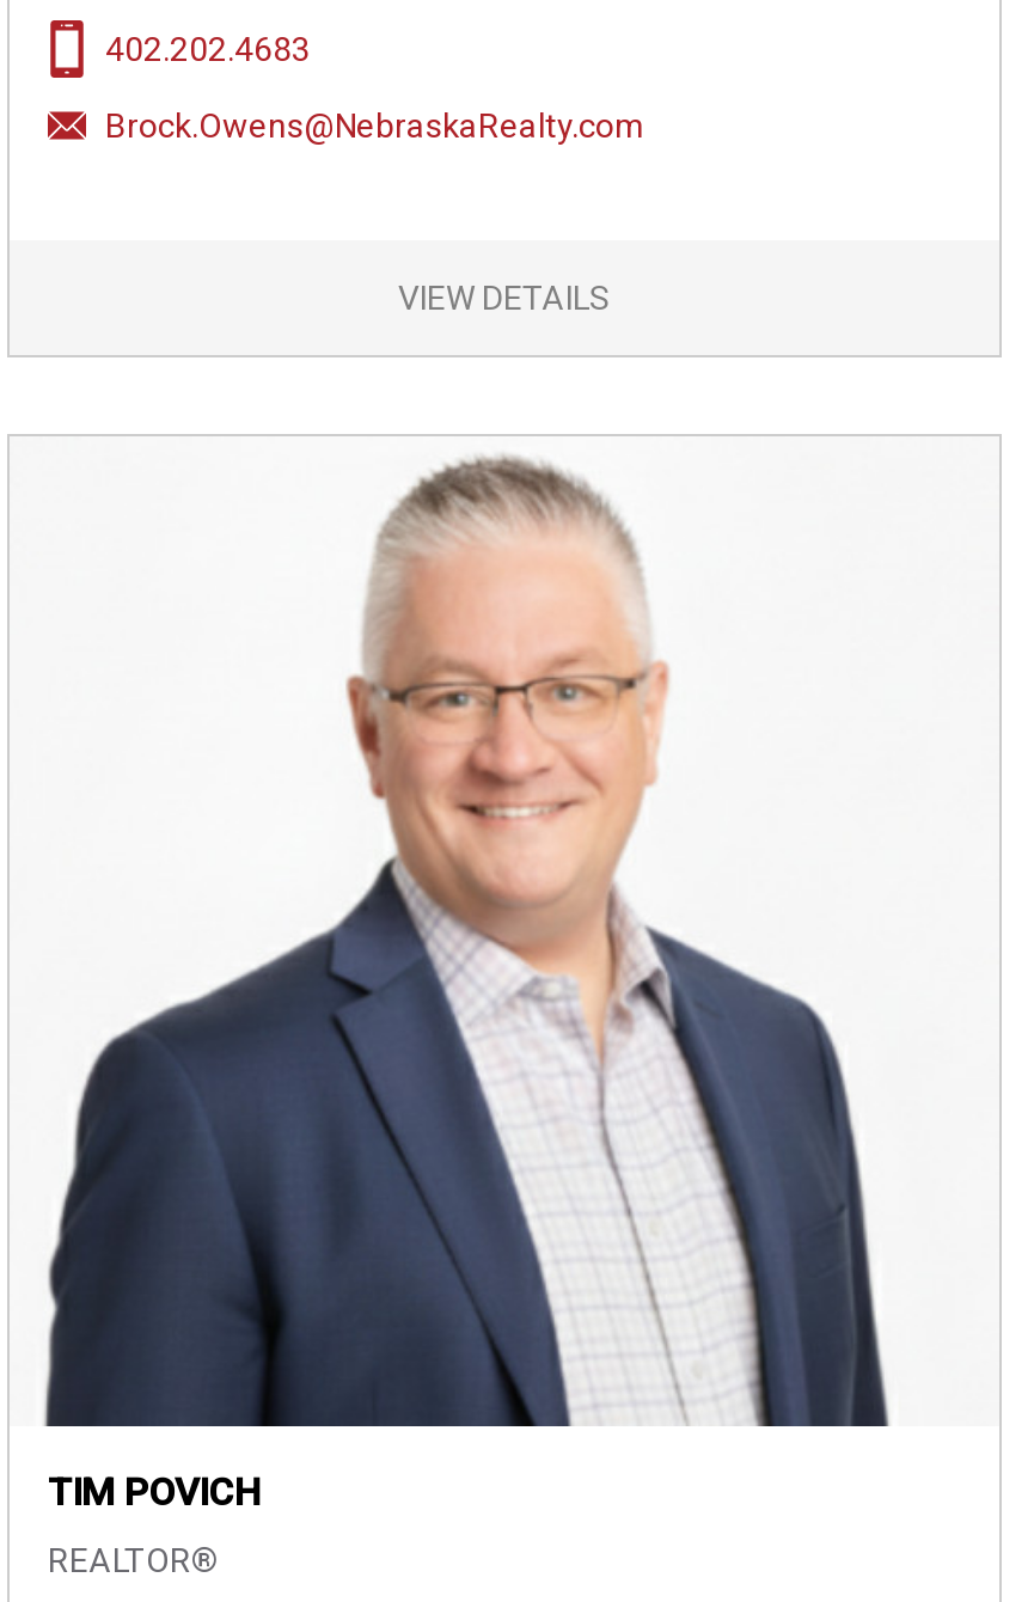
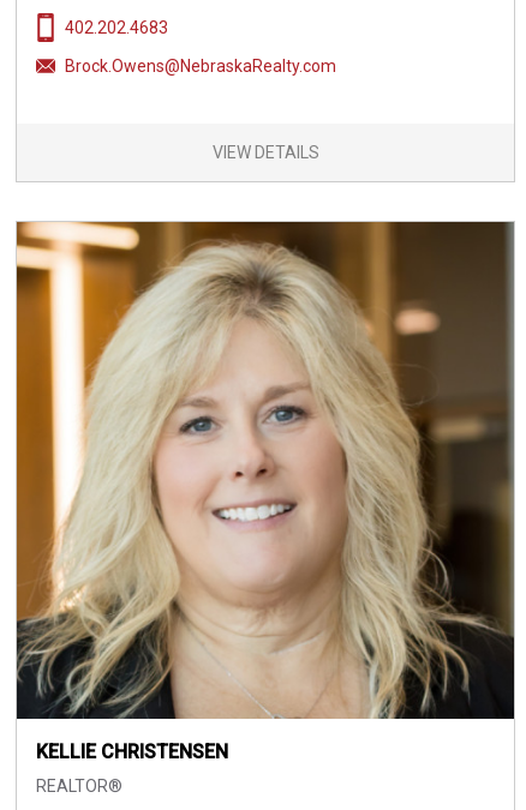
- [image]
- TIM POVICH
+ [image]
+ KELLIE CHRISTENSEN
